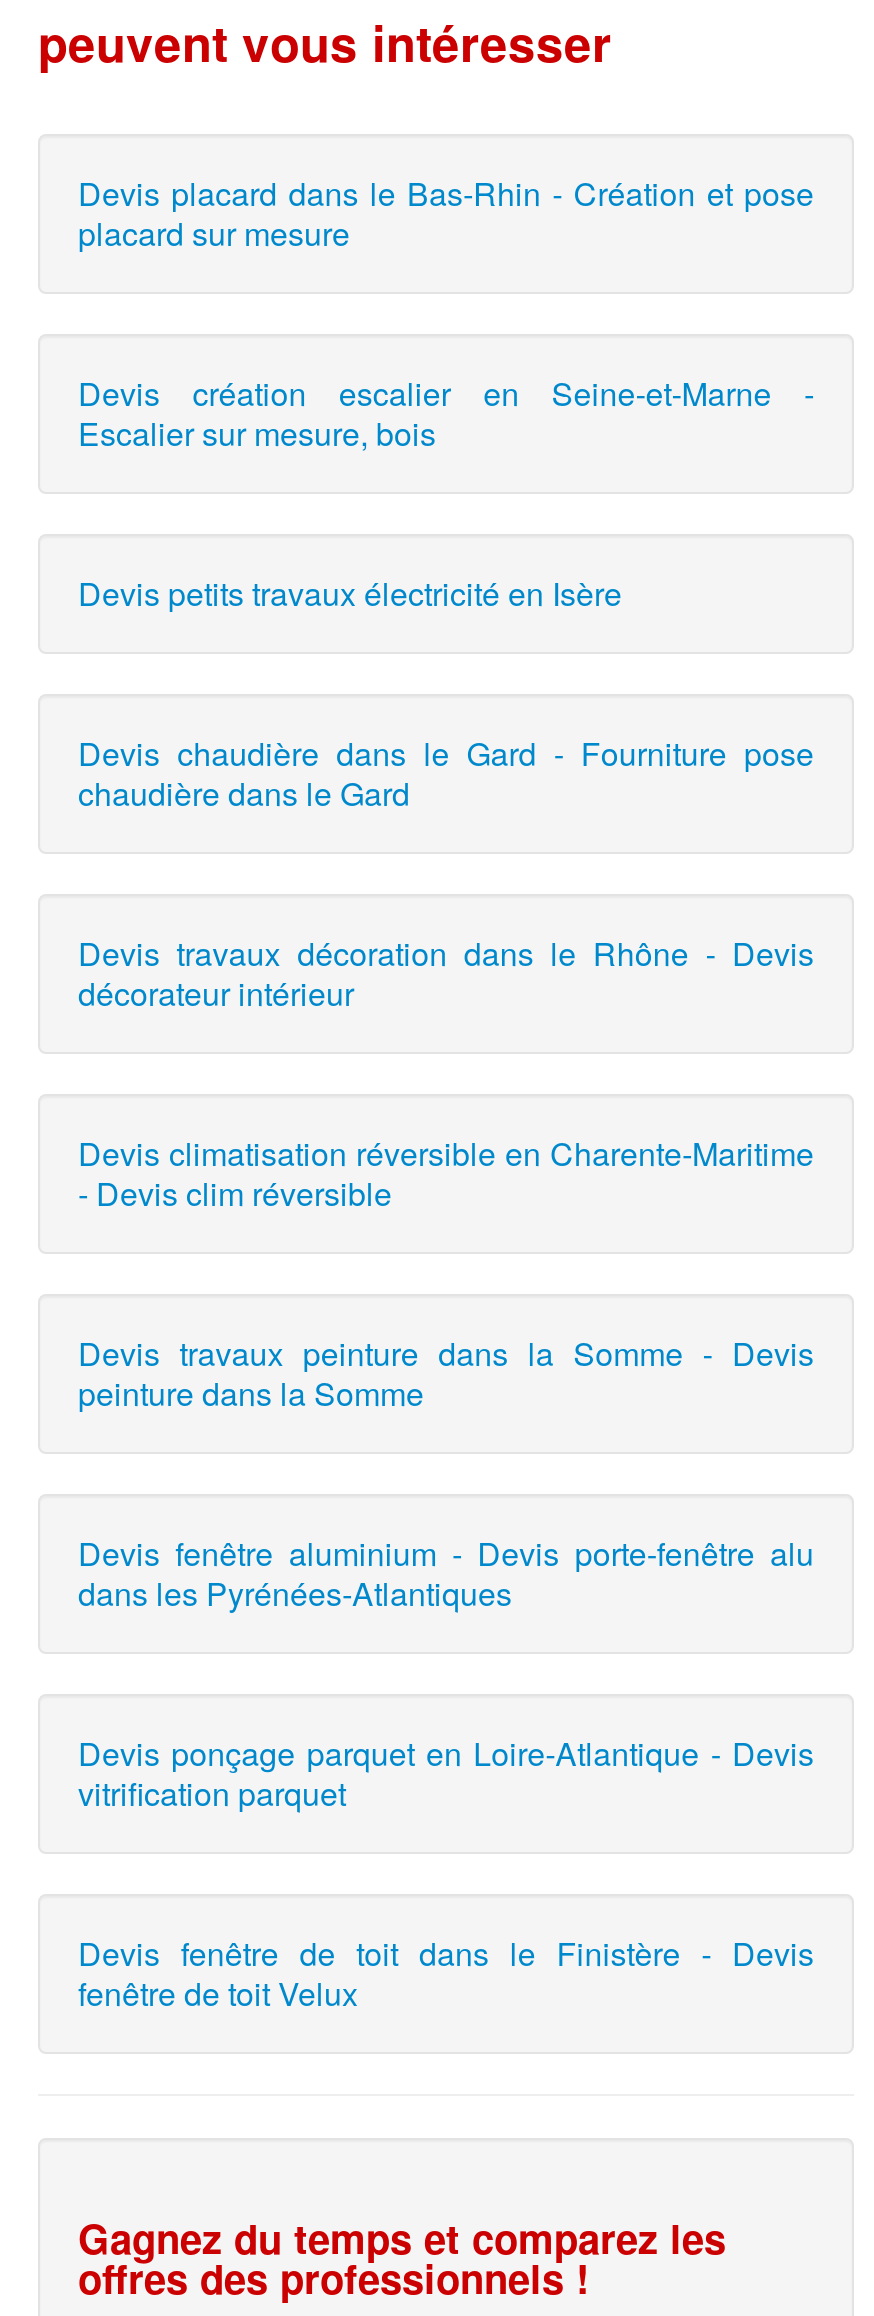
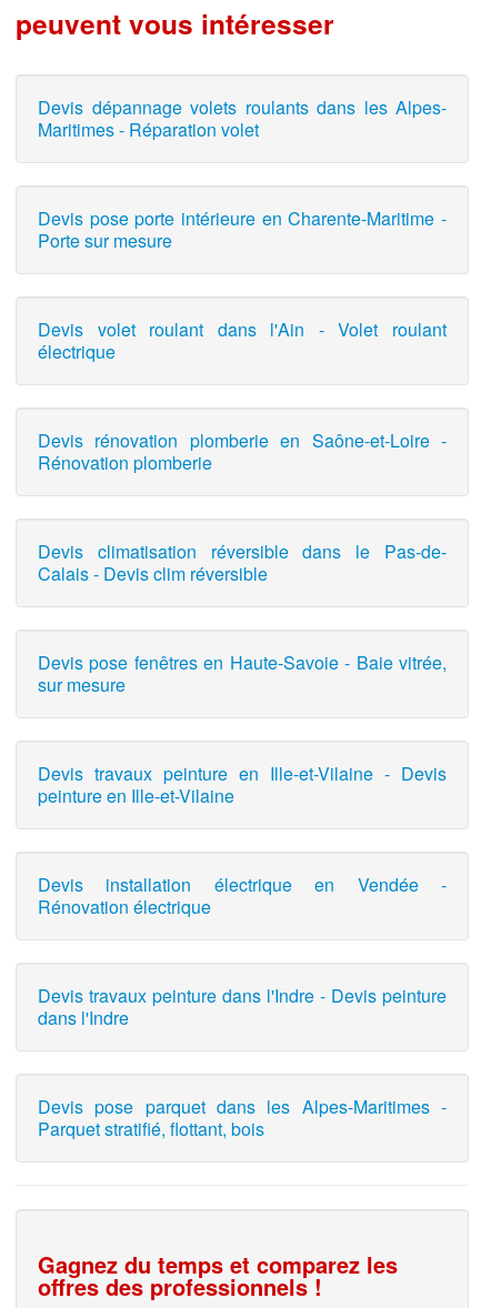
- Devis placard dans le Bas-Rhin - Création et pose
- placard sur mesure
+ Devis dépannage volets roulants dans les Alpes-
+ Maritimes - Réparation volet

- Devis création escalier en Seine-et-Marne -
- Escalier sur mesure, bois
+ Devis pose porte intérieure en Charente-Maritime -
+ Porte sur mesure

- Devis petits travaux électricité en Isère
+ Devis volet roulant dans l'Ain - Volet roulant
+ électrique

- Devis chaudière dans le Gard - Fourniture pose
- chaudière dans le Gard
+ Devis rénovation plomberie en Saône-et-Loire -
+ Rénovation plomberie

- Devis travaux décoration dans le Rhône - Devis
- décorateur intérieur
+ Devis climatisation réversible dans le Pas-de-
+ Calais - Devis clim réversible

- Devis climatisation réversible en Charente-Maritime
- - Devis clim réversible
+ Devis pose fenêtres en Haute-Savoie - Baie vitrée,
+ sur mesure

- Devis travaux peinture dans la Somme - Devis
- peinture dans la Somme
+ Devis travaux peinture en Ille-et-Vilaine - Devis
+ peinture en Ille-et-Vilaine

- Devis fenêtre aluminium - Devis porte-fenêtre alu
- dans les Pyrénées-Atlantiques
+ Devis installation électrique en Vendée -
+ Rénovation électrique

- Devis ponçage parquet en Loire-Atlantique - Devis
- vitrification parquet
+ Devis travaux peinture dans l'Indre - Devis peinture
+ dans l'Indre

- Devis fenêtre de toit dans le Finistère - Devis
- fenêtre de toit Velux
+ Devis pose parquet dans les Alpes-Maritimes -
+ Parquet stratifié, flottant, bois
